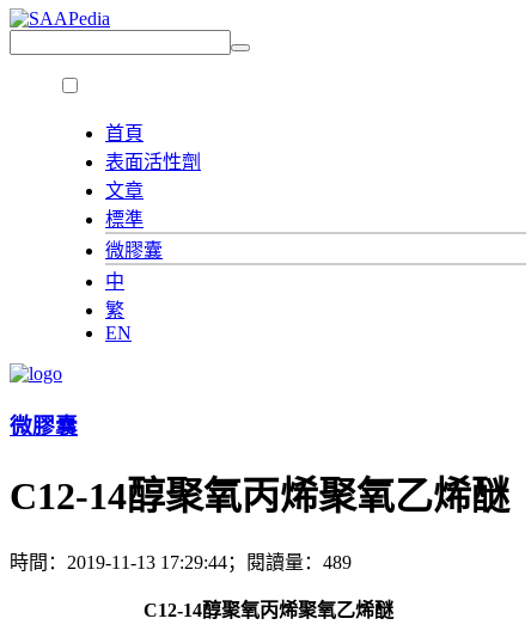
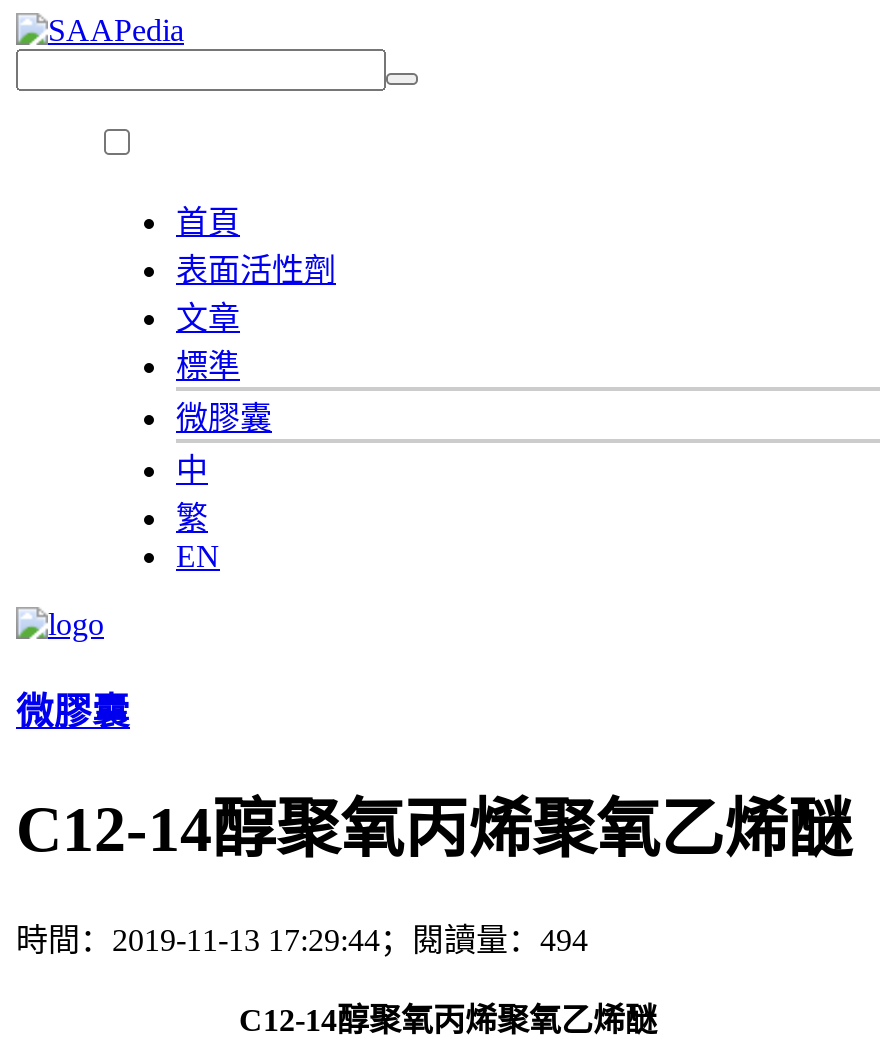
- 時間：2019-11-13 17:29:44；閱讀量：489
+ 時間：2019-11-13 17:29:44；閱讀量：494
